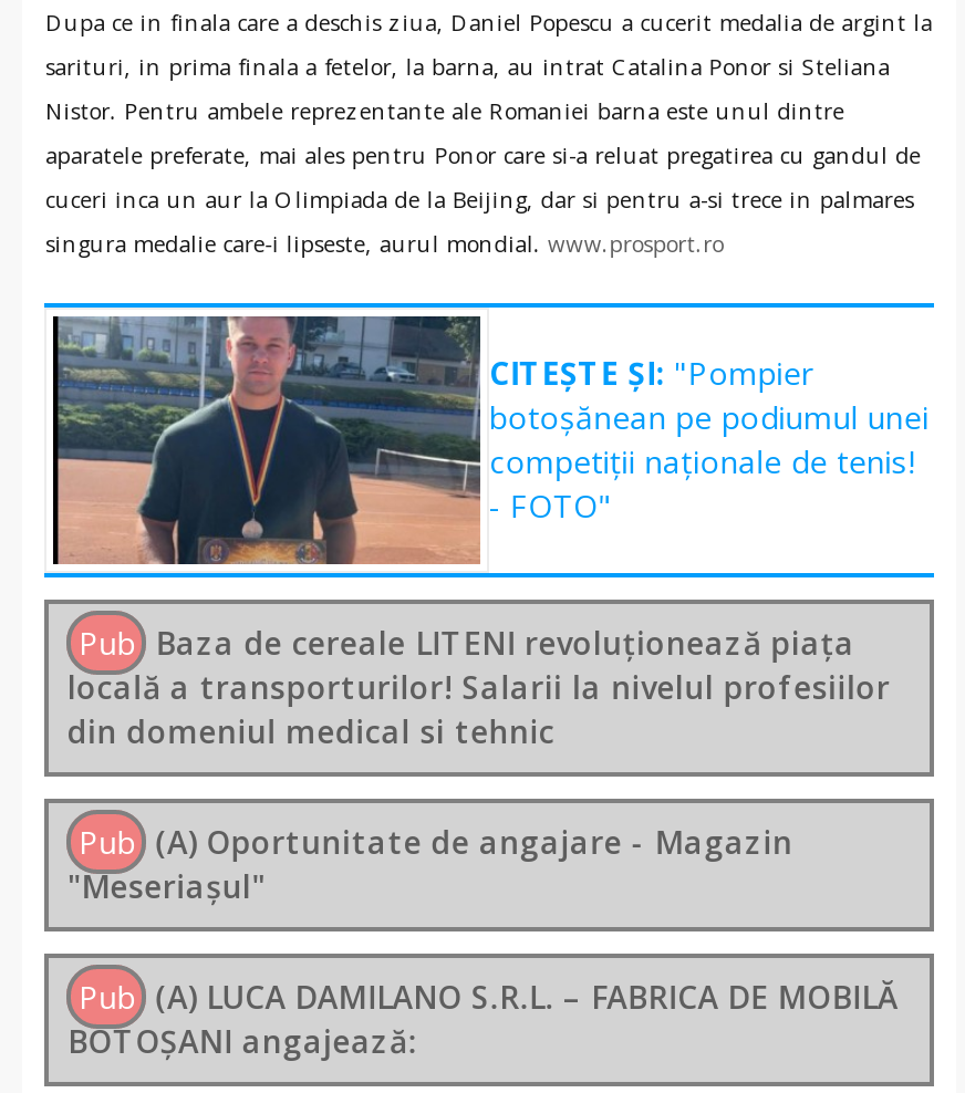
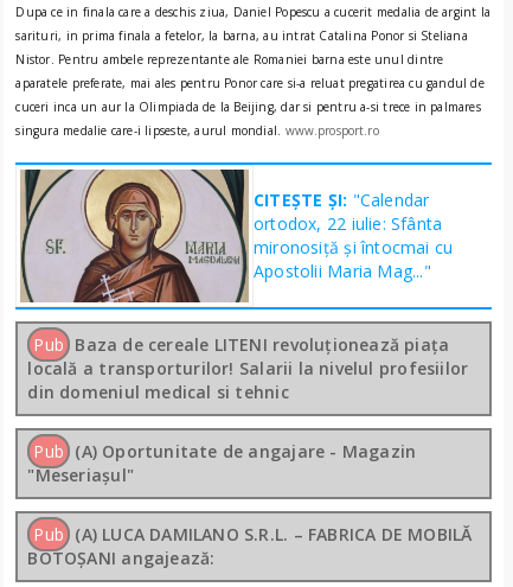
- [image]
- CITEȘTE ȘI: "Pompier
- botoșănean pe podiumul unei
- competiții naționale de tenis!
- - FOTO"
+ [image]
+ CITEȘTE ȘI: "Calendar
+ ortodox, 22 iulie: Sfânta
+ mironosiţă şi întocmai cu
+ Apostolii Maria Mag..."
